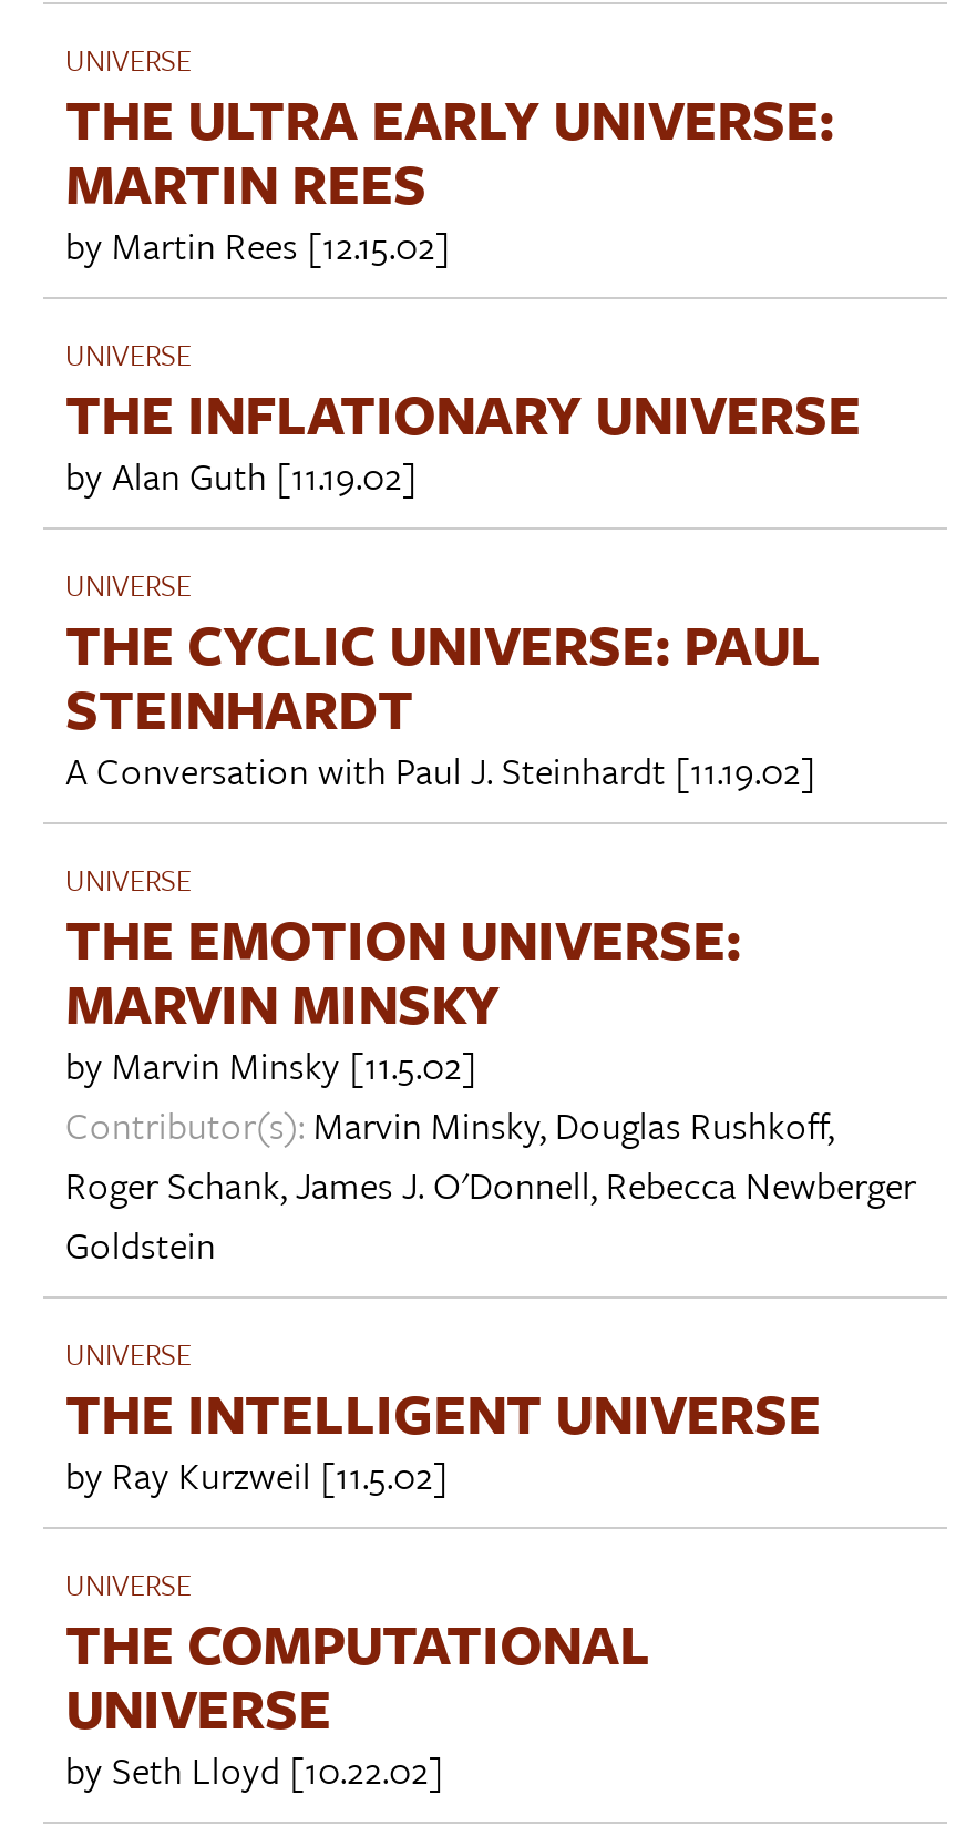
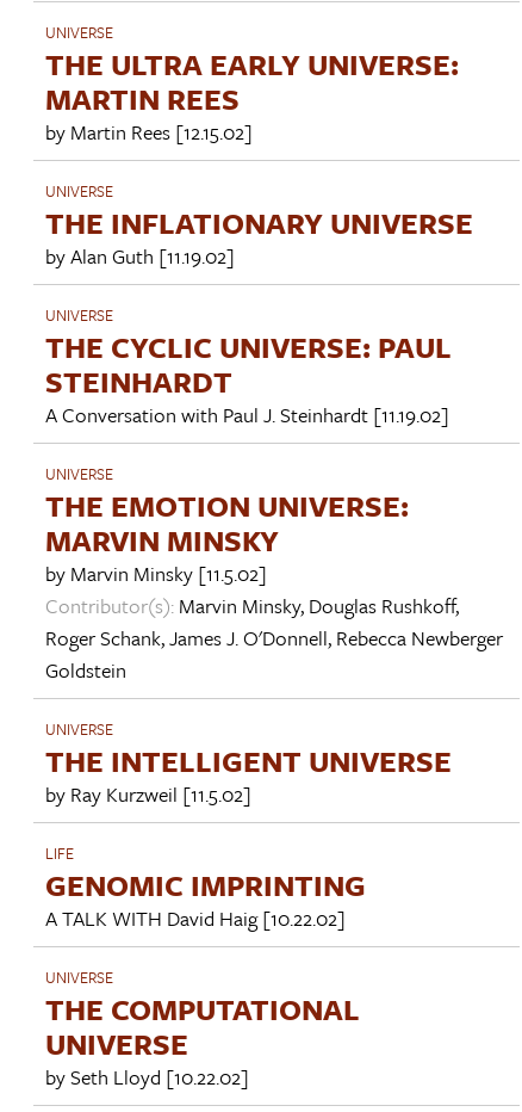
+ LIFE
+ GENOMIC IMPRINTING
+ A TALK WITH David Haig [10.22.02]
